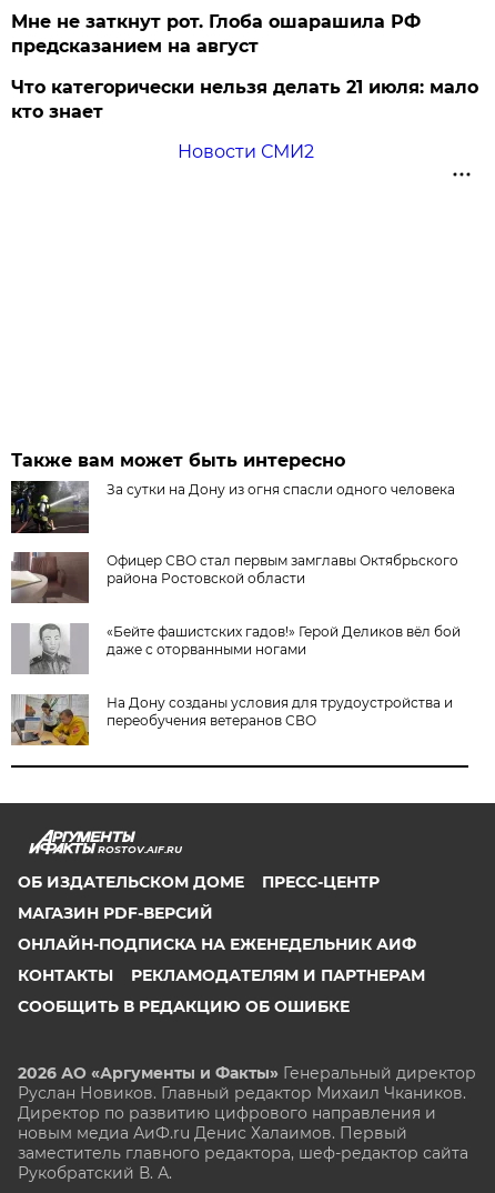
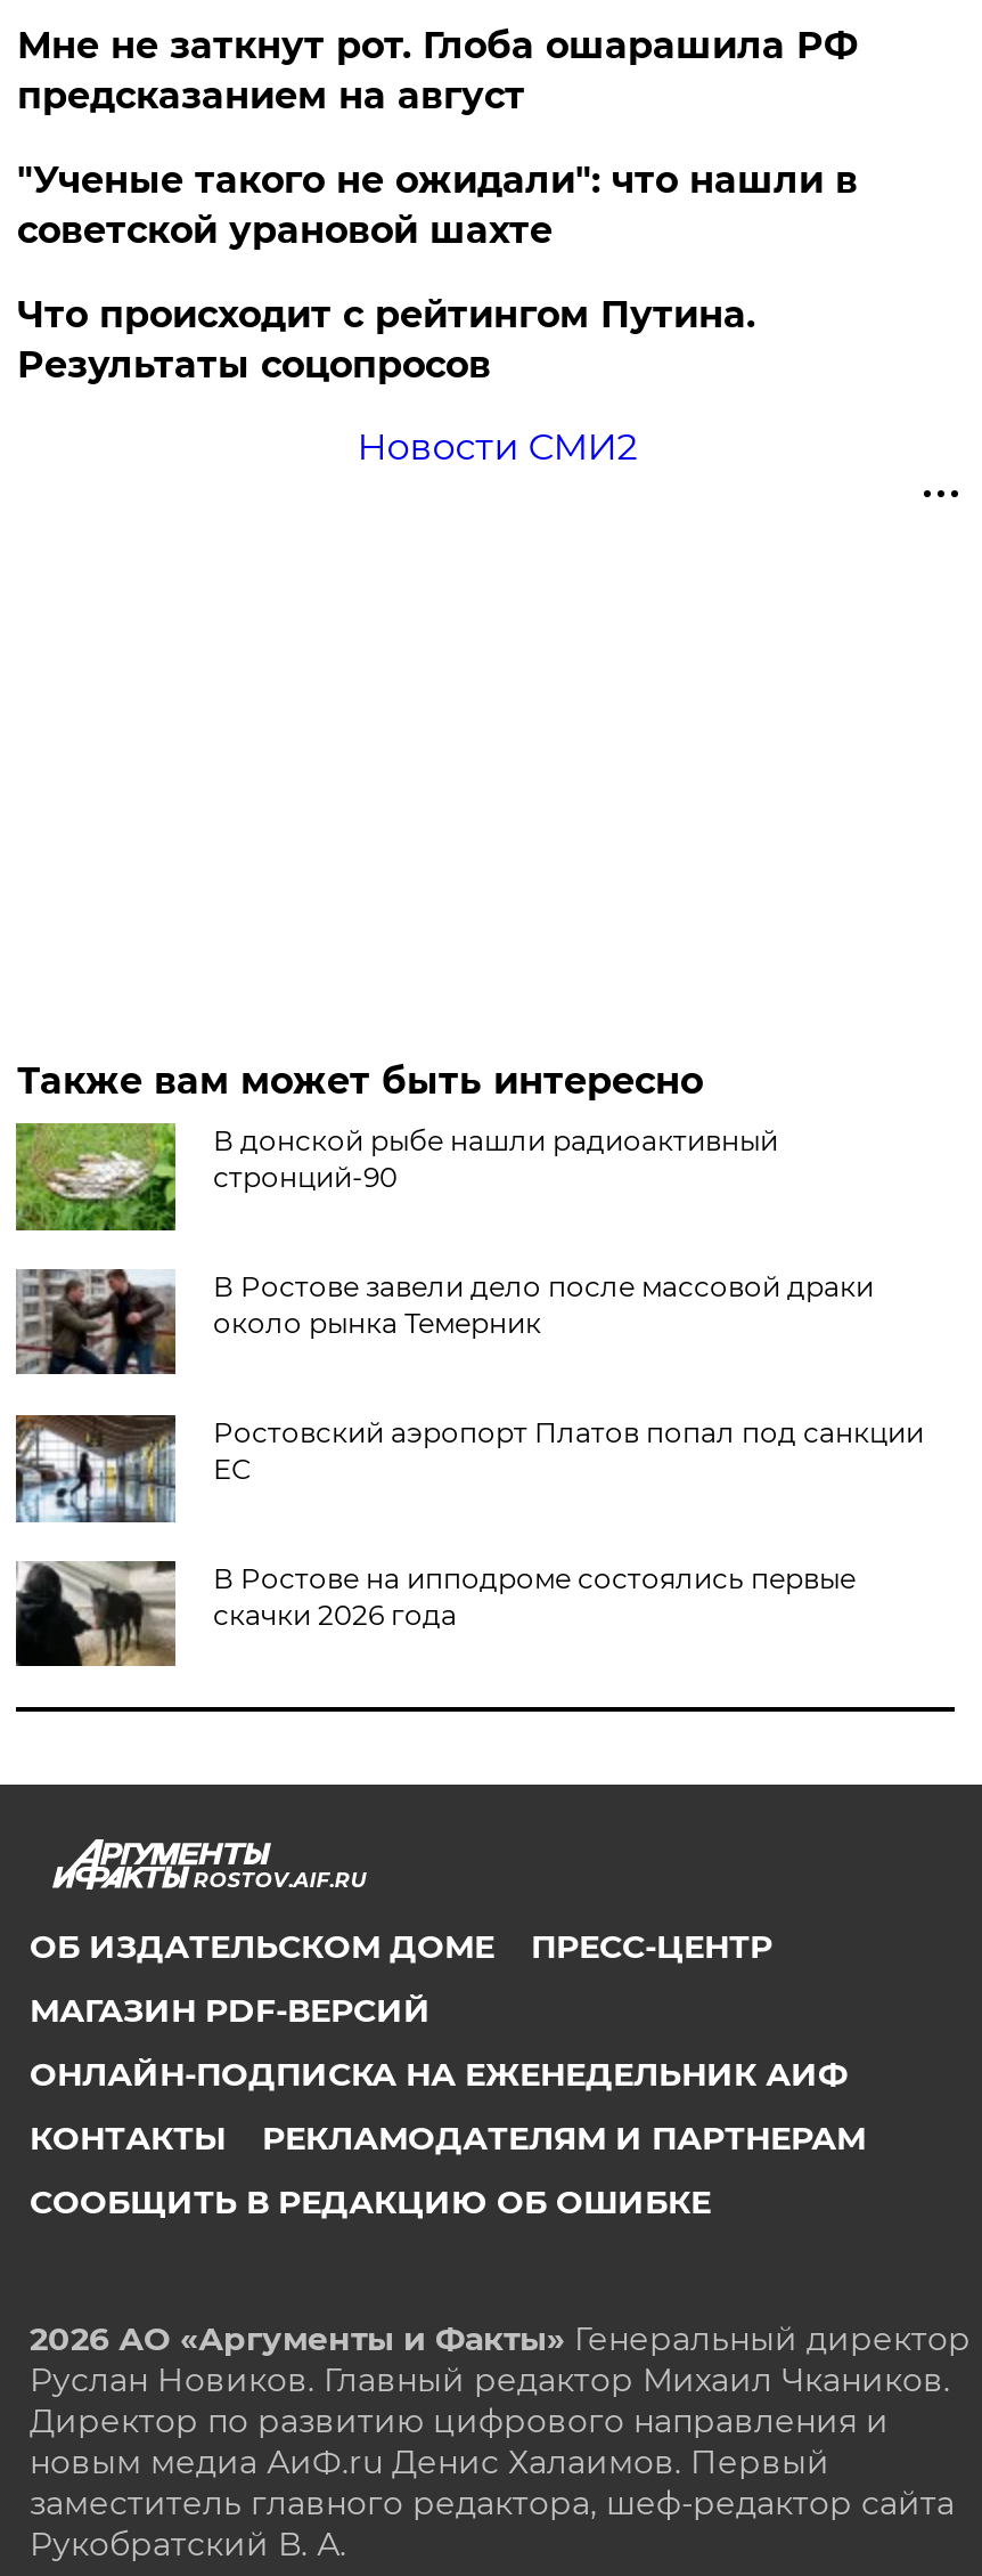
- Что категорически нельзя делать 21 июля: мало
- кто знает
+ "Ученые такого не ожидали": что нашли в
+ советской урановой шахте
+ Что происходит с рейтингом Путина.
+ Результаты соцопросов

- [image]
- За сутки на Дону из огня спасли одного человека
+ [image]
+ В донской рыбе нашли радиоактивный
+ стронций-90

- [image]
- Офицер СВО стал первым замглавы Октябрьского
- района Ростовской области
+ [image]
+ В Ростове завели дело после массовой драки
+ около рынка Темерник

- [image]
- «Бейте фашистских гадов!» Герой Деликов вёл бой
- даже с оторванными ногами
+ [image]
+ Ростовский аэропорт Платов попал под санкции
+ ЕС

- [image]
- На Дону созданы условия для трудоустройства и
- переобучения ветеранов СВО
+ [image]
+ В Ростове на ипподроме состоялись первые
+ скачки 2026 года
